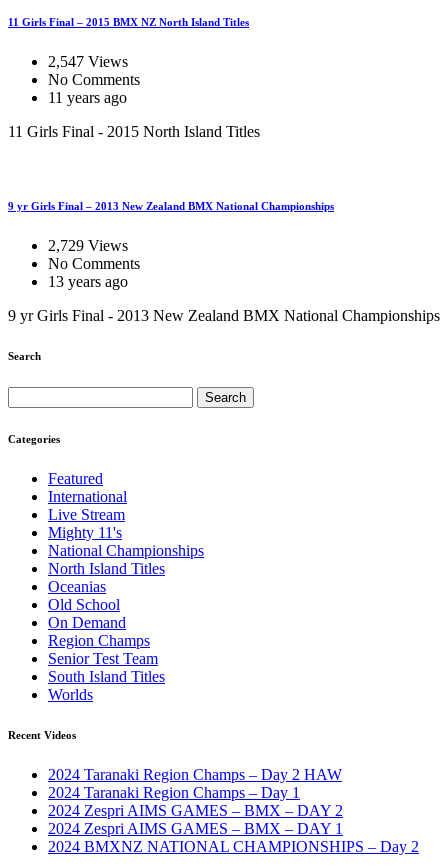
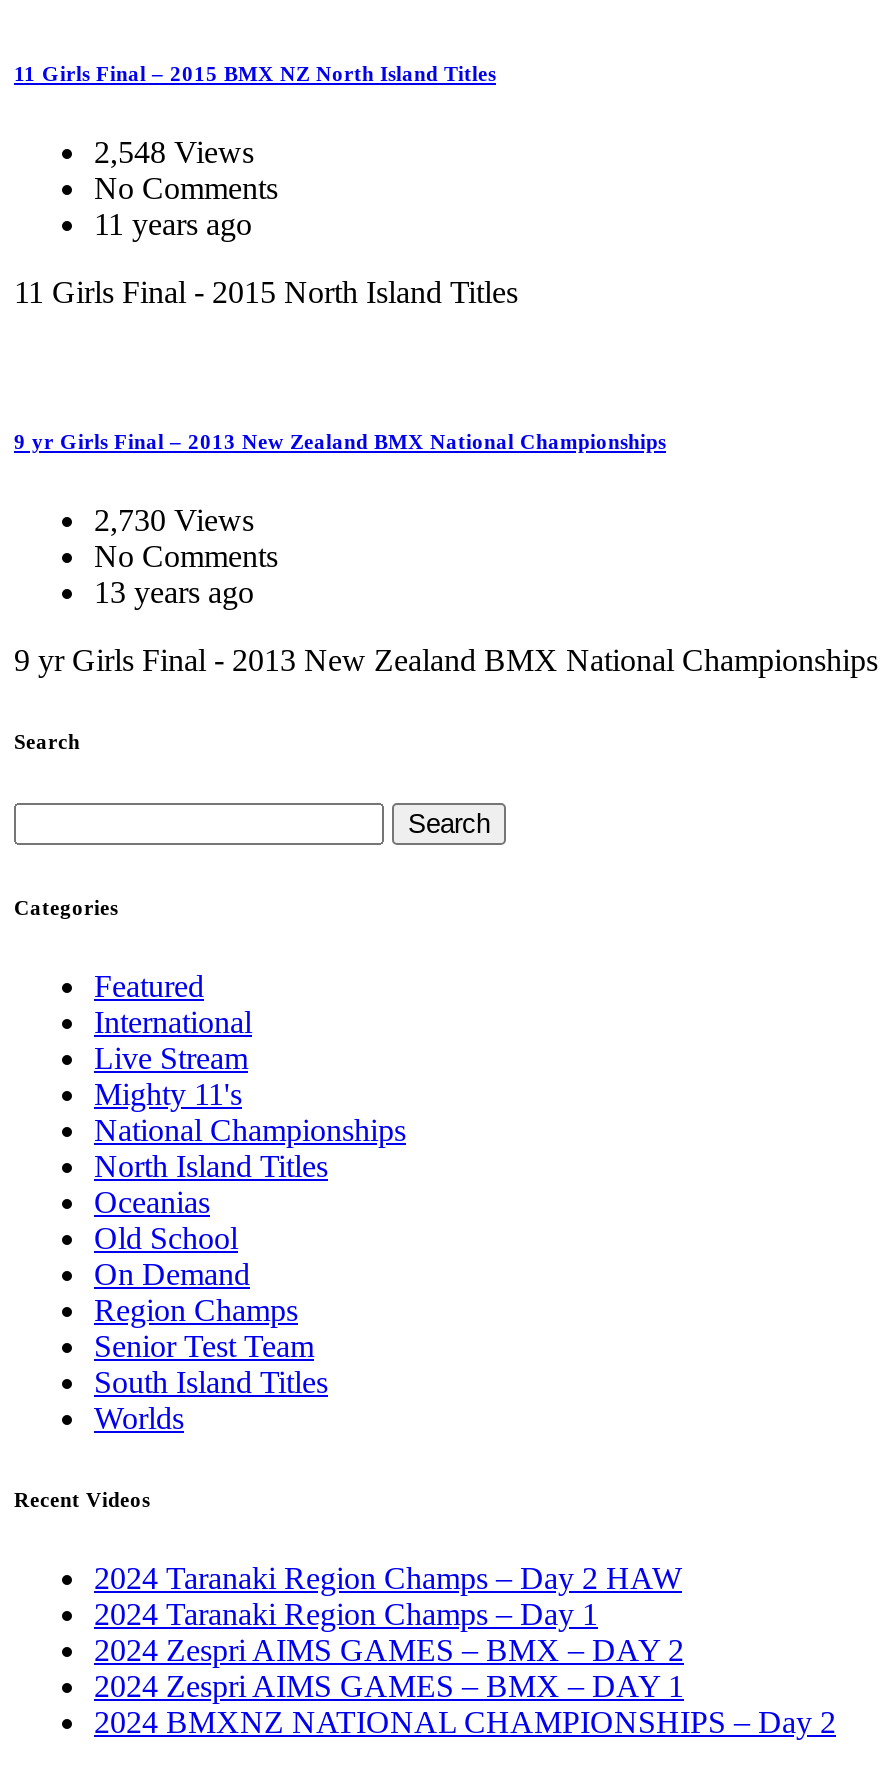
- 2,547 Views
+ 2,548 Views

- 2,729 Views
+ 2,730 Views
